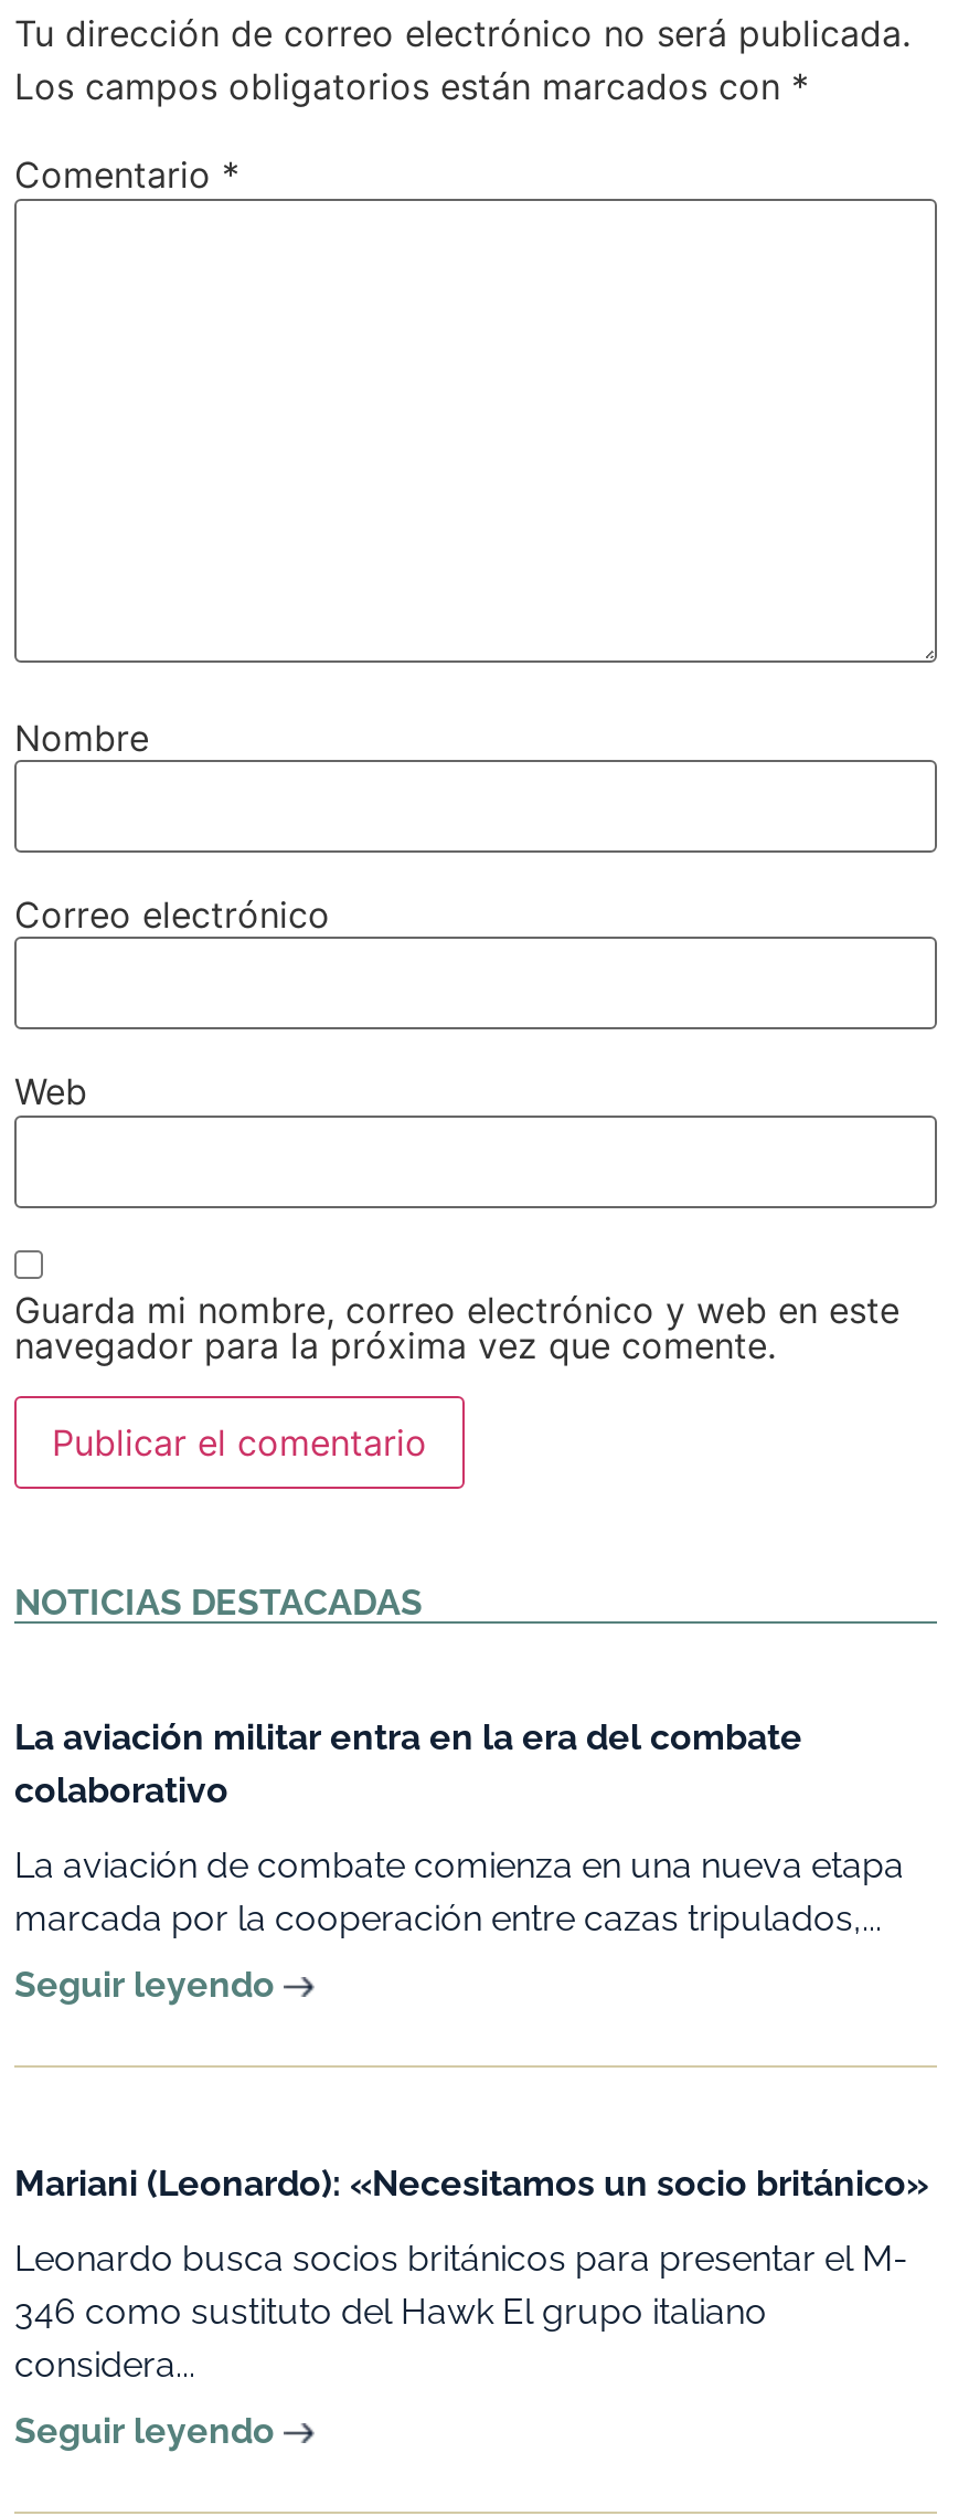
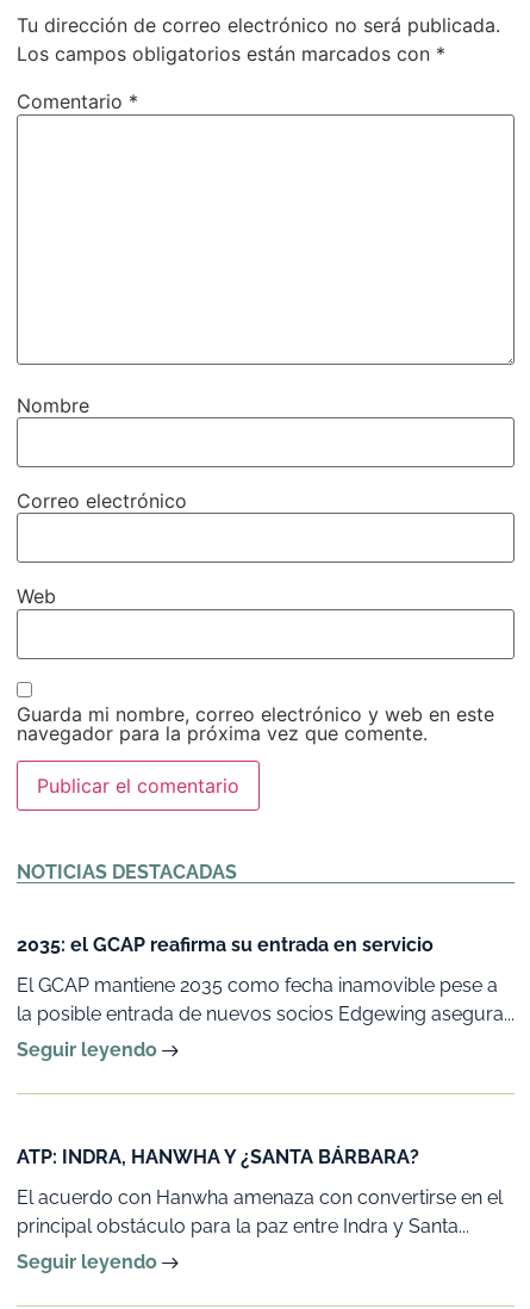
- La aviación militar entra en la era del combate
- colaborativo
+ 2035: el GCAP reafirma su entrada en servicio

- La aviación de combate comienza en una nueva etapa
- marcada por la cooperación entre cazas tripulados,...
+ El GCAP mantiene 2035 como fecha inamovible pese a
+ la posible entrada de nuevos socios Edgewing asegura...

- Mariani (Leonardo): «Necesitamos un socio británico»
+ ATP: INDRA, HANWHA Y ¿SANTA BÁRBARA?

- Leonardo busca socios británicos para presentar el M-
- 346 como sustituto del Hawk El grupo italiano
- considera...
+ El acuerdo con Hanwha amenaza con convertirse en el
+ principal obstáculo para la paz entre Indra y Santa...
